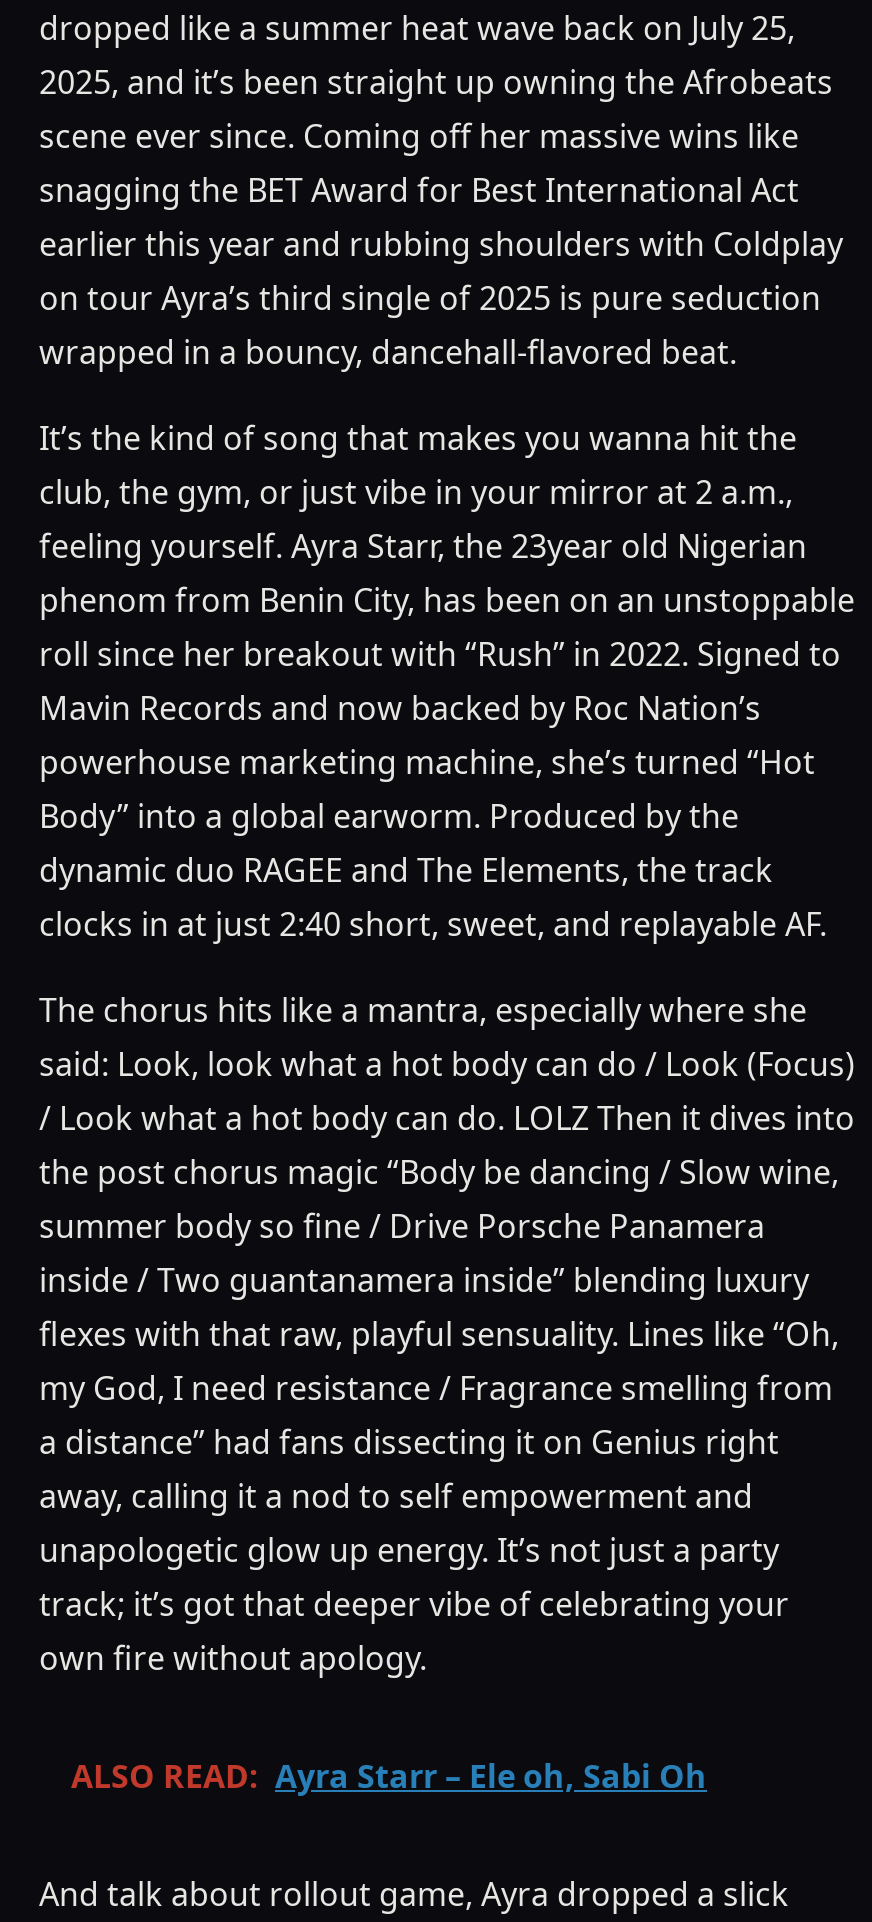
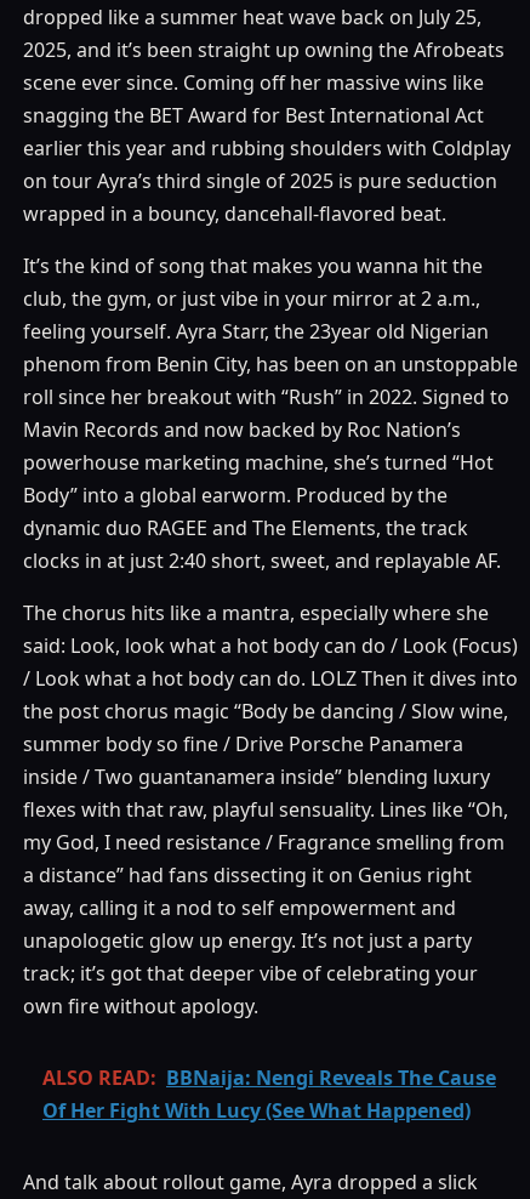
- ALSO READ: Ayra Starr – Ele oh, Sabi Oh
+ ALSO READ: BBNaija: Nengi Reveals The Cause
+ Of Her Fight With Lucy (See What Happened)
